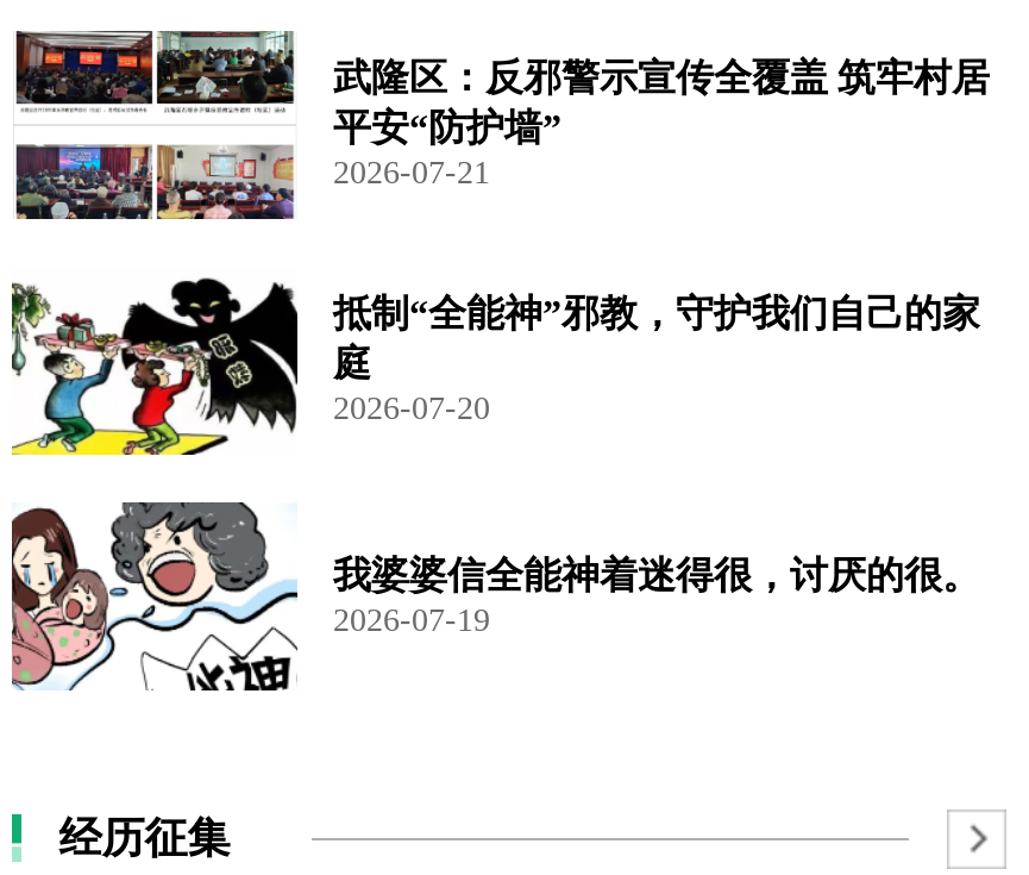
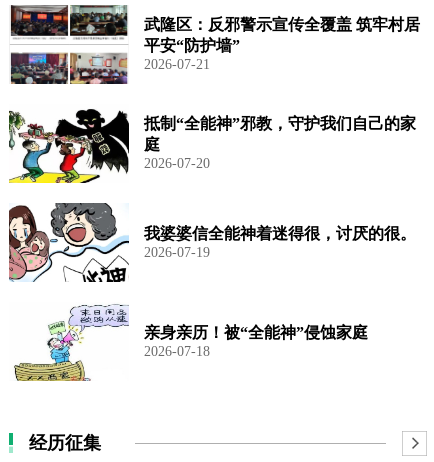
+ [image]
+ 亲身亲历！被“全能神”侵蚀家庭
+ 2026-07-18
